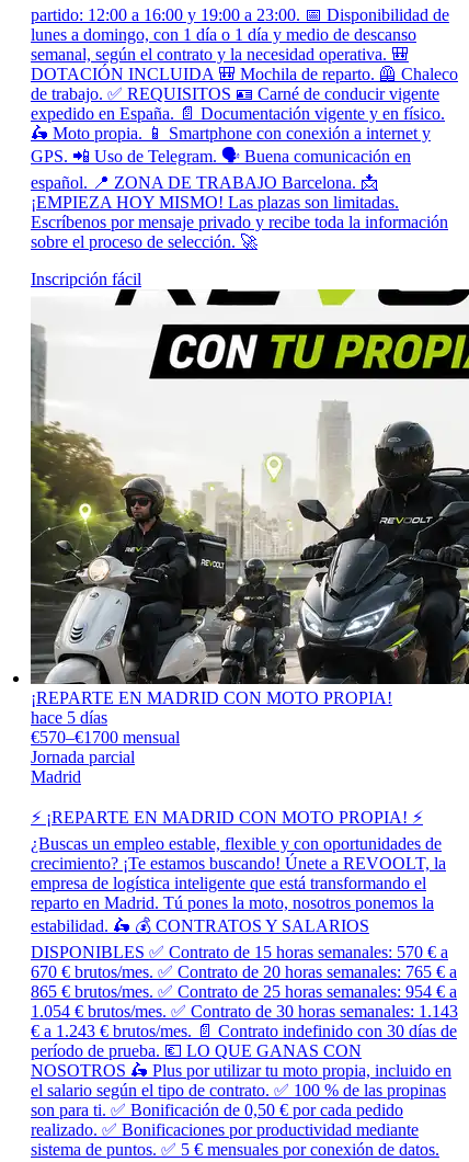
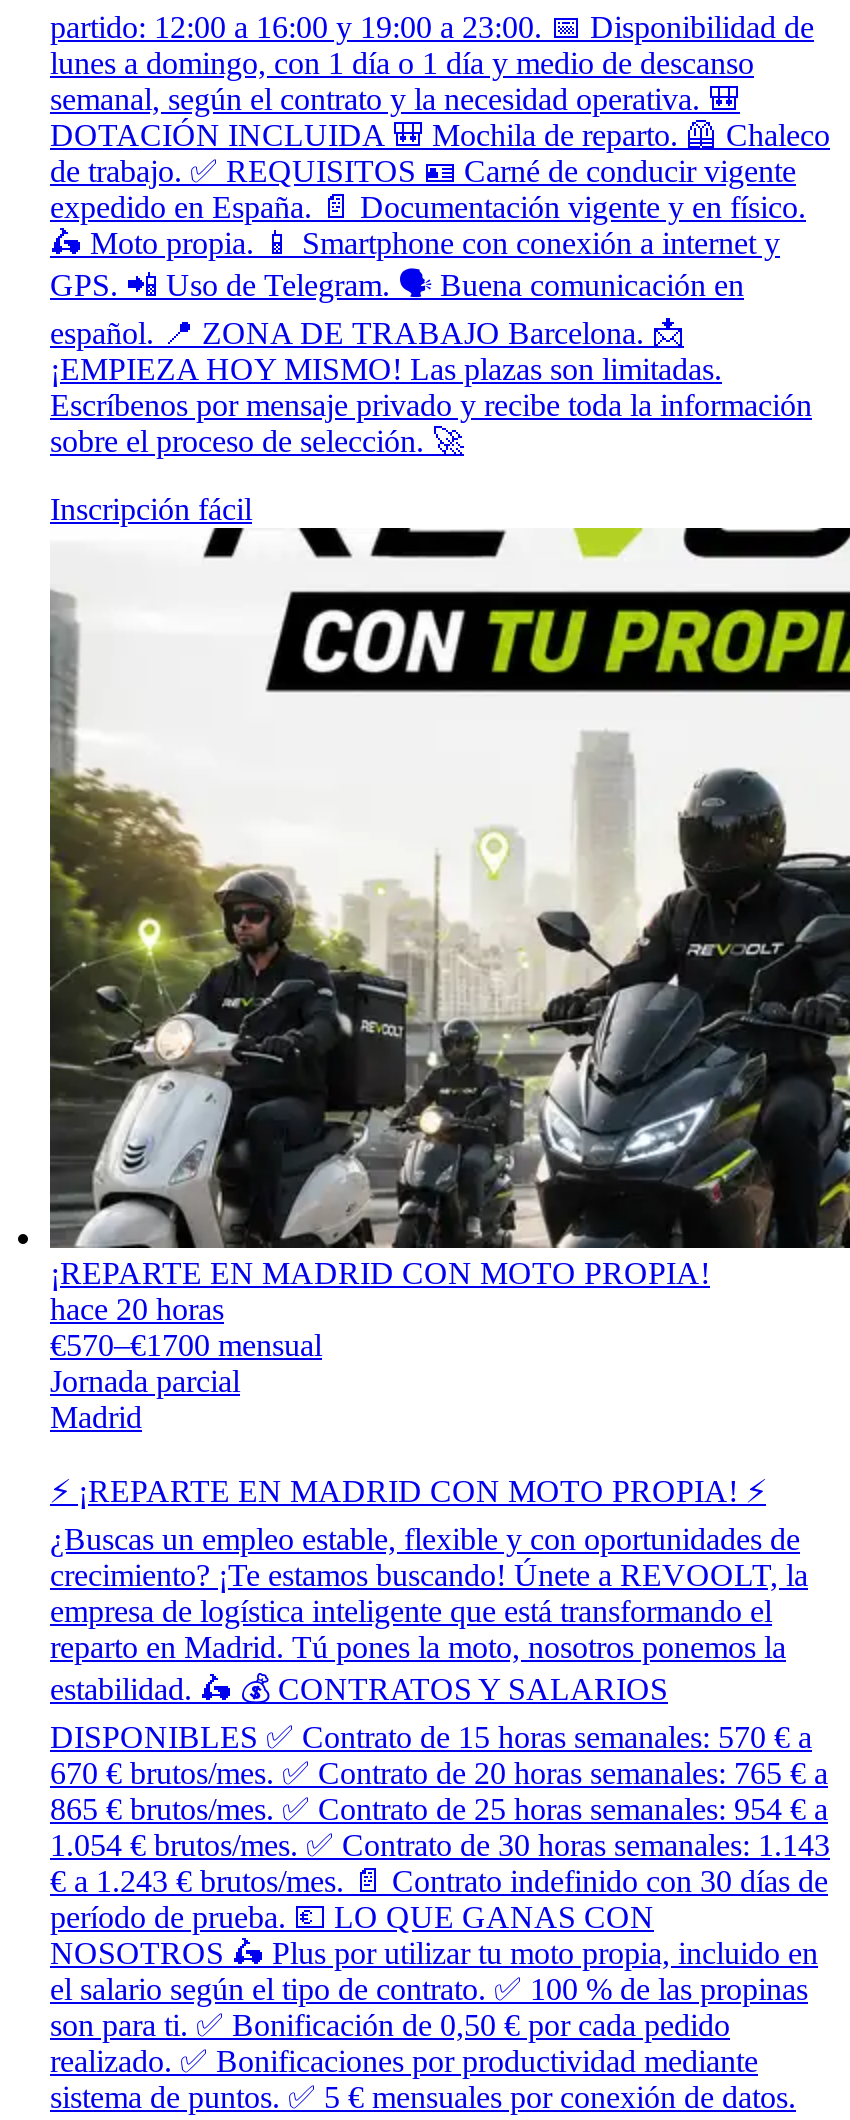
- hace 5 días
+ hace 20 horas
